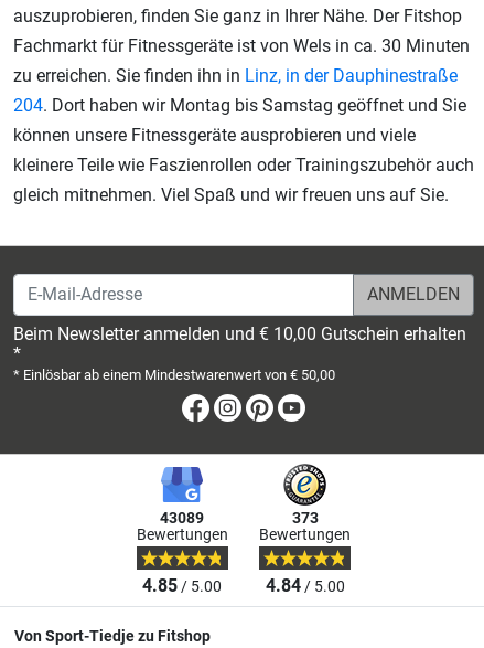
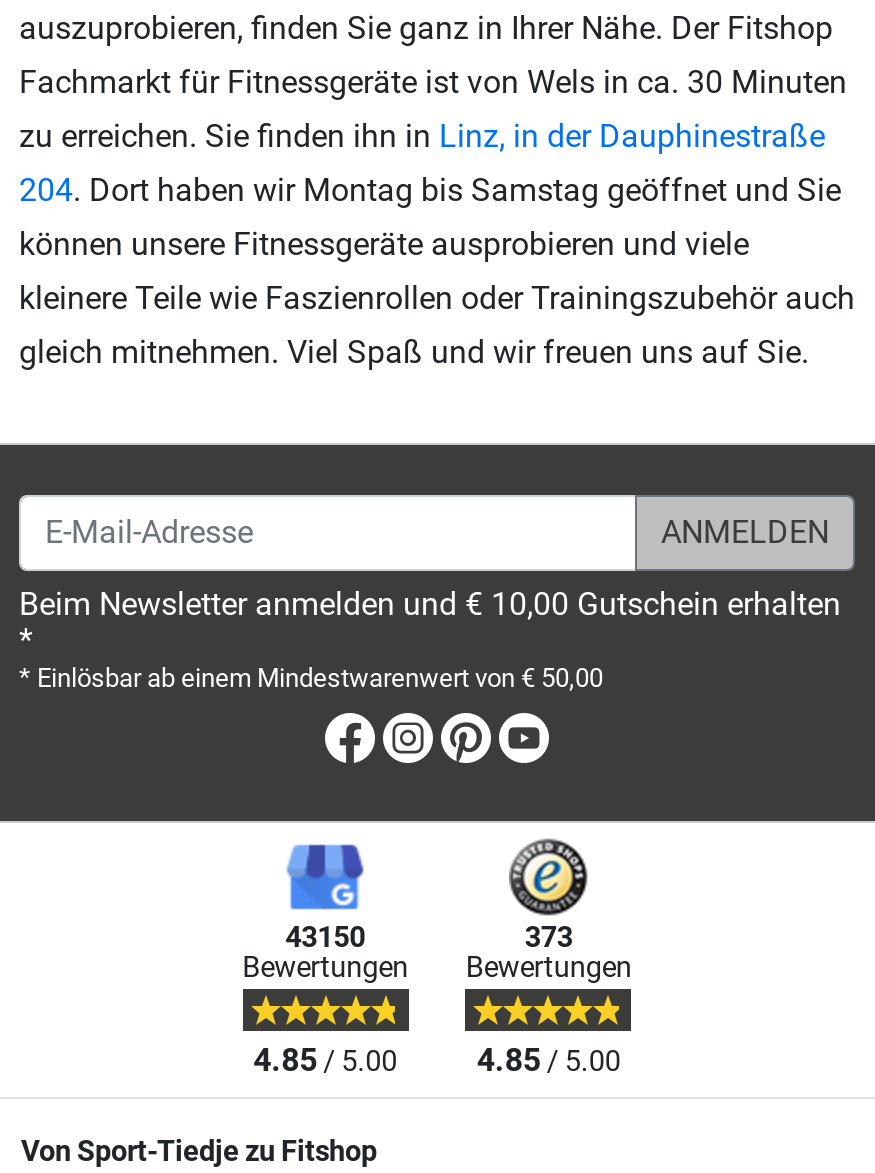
- 43089
+ 43150

- 4.84 / 5.00
+ 4.85 / 5.00
